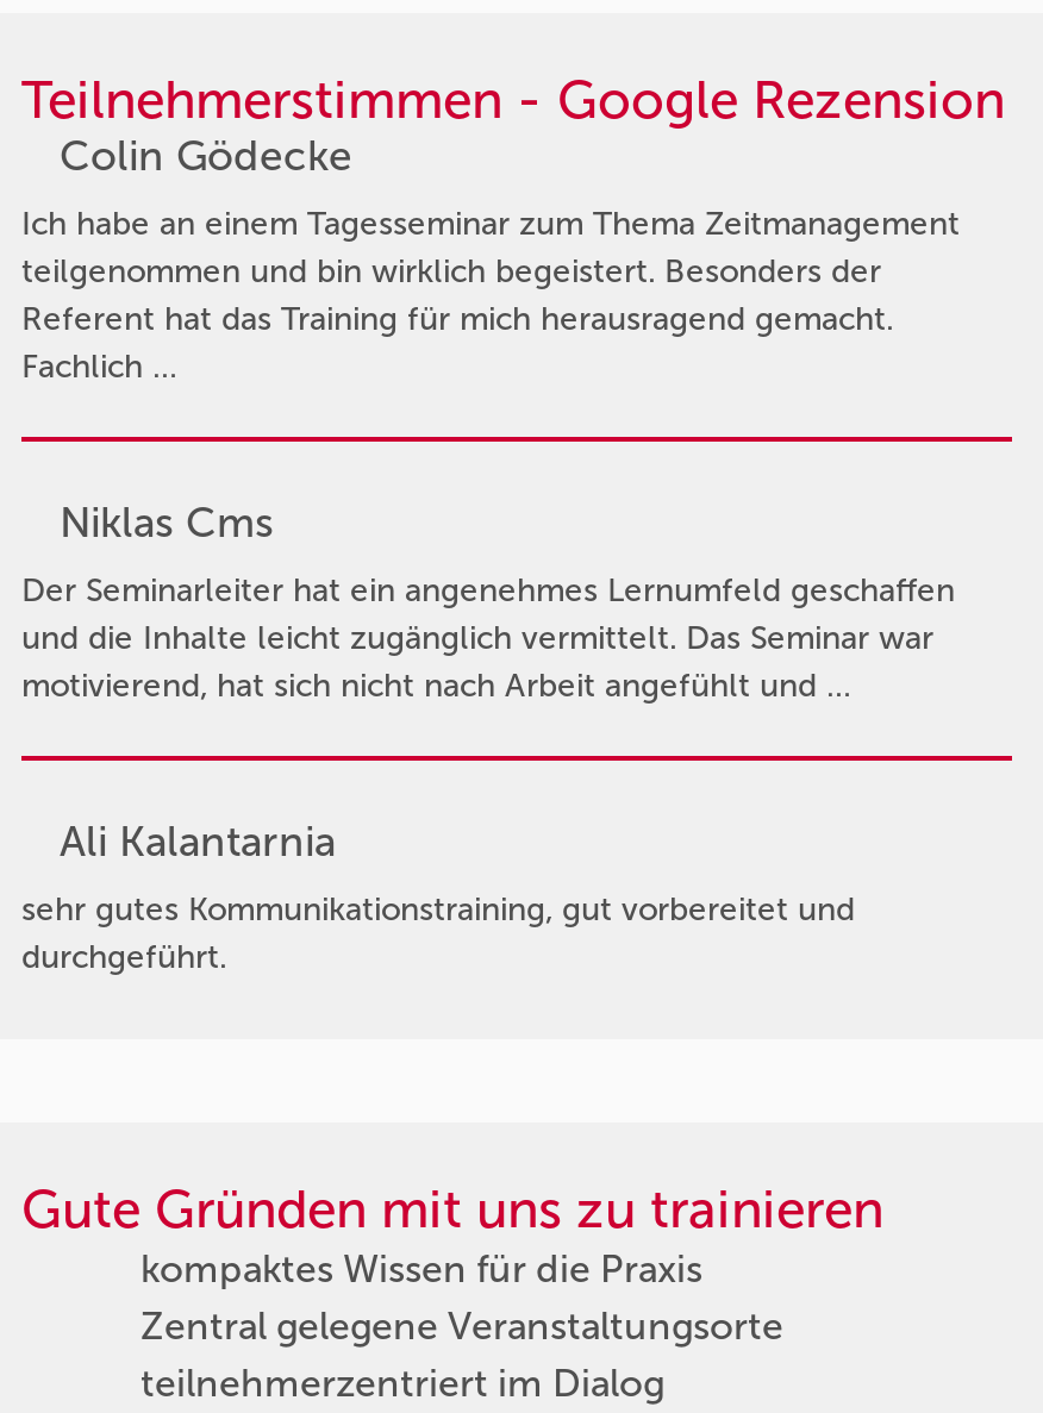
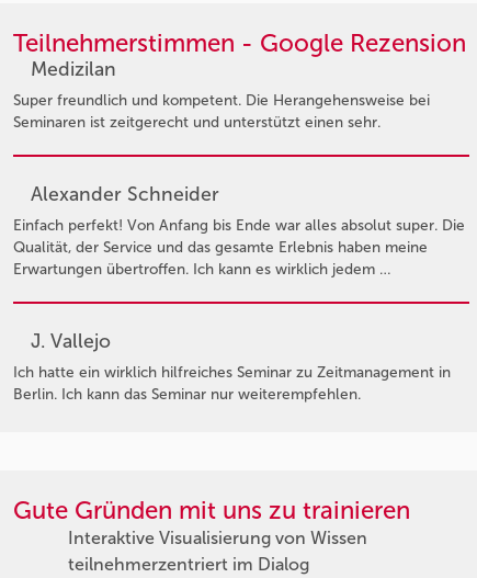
- Colin Gödecke
- Ich habe an einem Tagesseminar zum Thema Zeitmanagement
- teilgenommen und bin wirklich begeistert. Besonders der
- Referent hat das Training für mich herausragend gemacht.
- Fachlich …
+ Medizilan
+ Super freundlich und kompetent. Die Herangehensweise bei
+ Seminaren ist zeitgerecht und unterstützt einen sehr.

- Niklas Cms
- Der Seminarleiter hat ein angenehmes Lernumfeld geschaffen
- und die Inhalte leicht zugänglich vermittelt. Das Seminar war
- motivierend, hat sich nicht nach Arbeit angefühlt und …
+ Alexander Schneider
+ Einfach perfekt! Von Anfang bis Ende war alles absolut super. Die
+ Qualität, der Service und das gesamte Erlebnis haben meine
+ Erwartungen übertroffen. Ich kann es wirklich jedem …

- Ali Kalantarnia
- sehr gutes Kommunikationstraining, gut vorbereitet und
- durchgeführt.
+ J. Vallejo
+ Ich hatte ein wirklich hilfreiches Seminar zu Zeitmanagement in
+ Berlin. Ich kann das Seminar nur weiterempfehlen.

- kompaktes Wissen für die Praxis
- Zentral gelegene Veranstaltungsorte
+ Interaktive Visualisierung von Wissen
